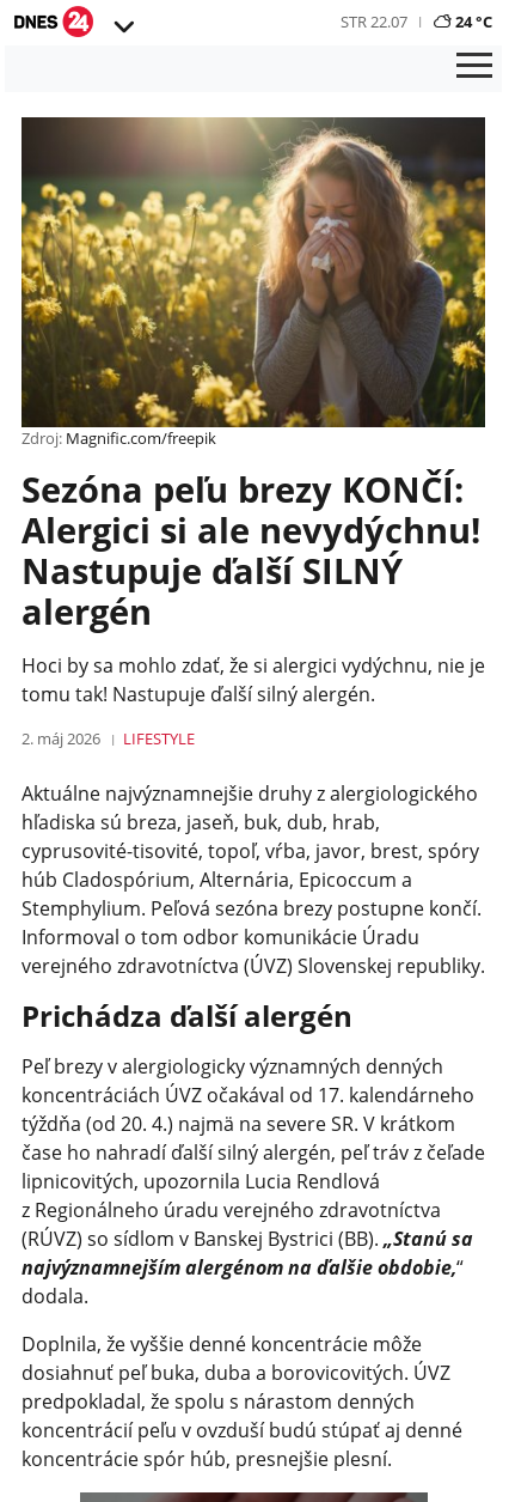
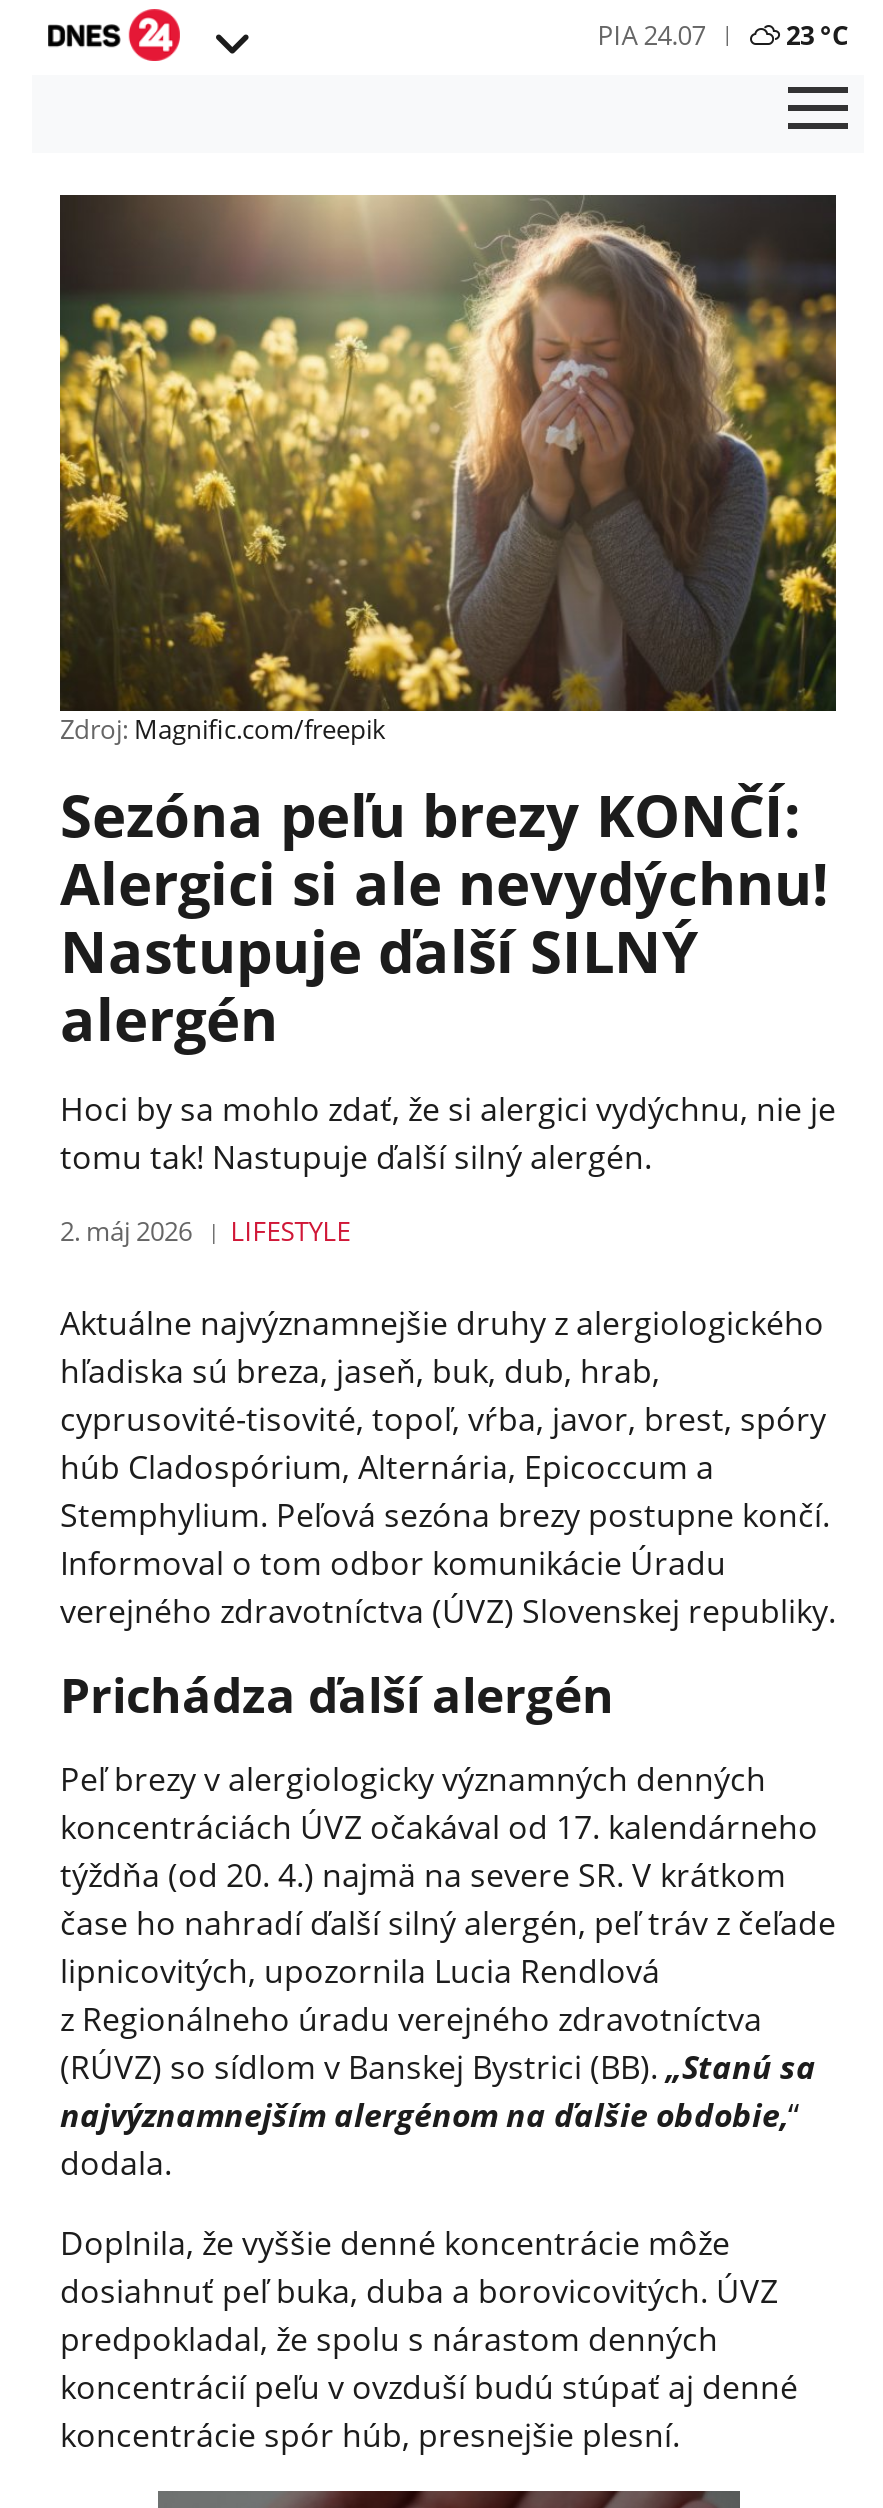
- STR 22.07
- 24 °C
+ PIA 24.07
+ 23 °C
